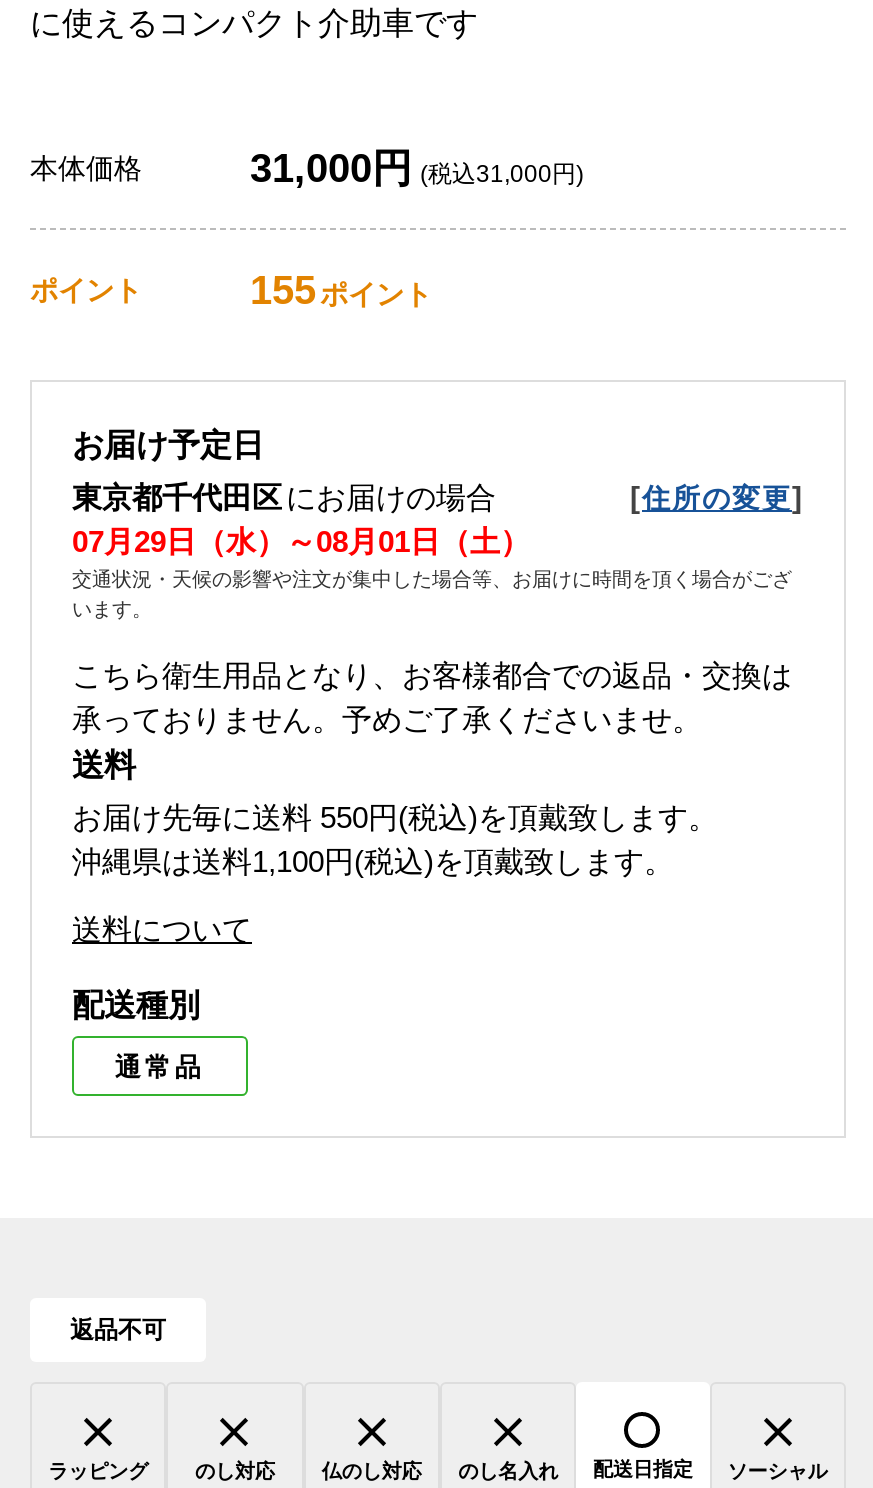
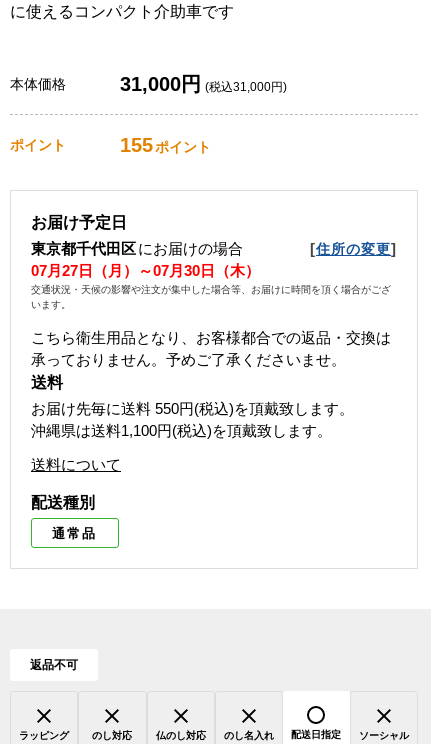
- 07月29日（水）～08月01日（土）
+ 07月27日（月）～07月30日（木）
